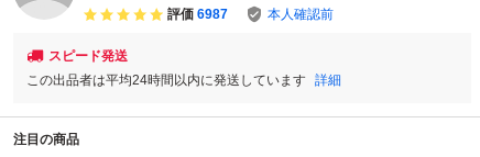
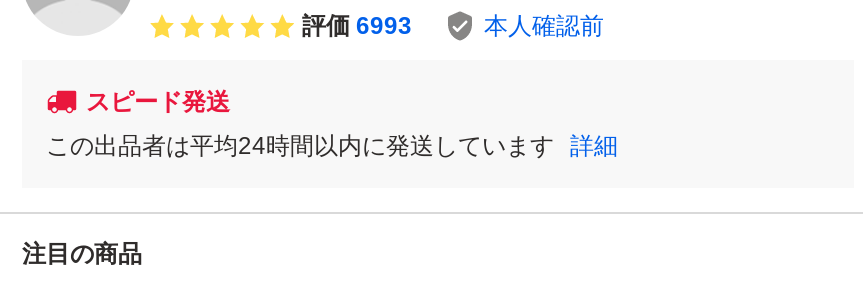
- 評価 6987
+ 評価 6993
